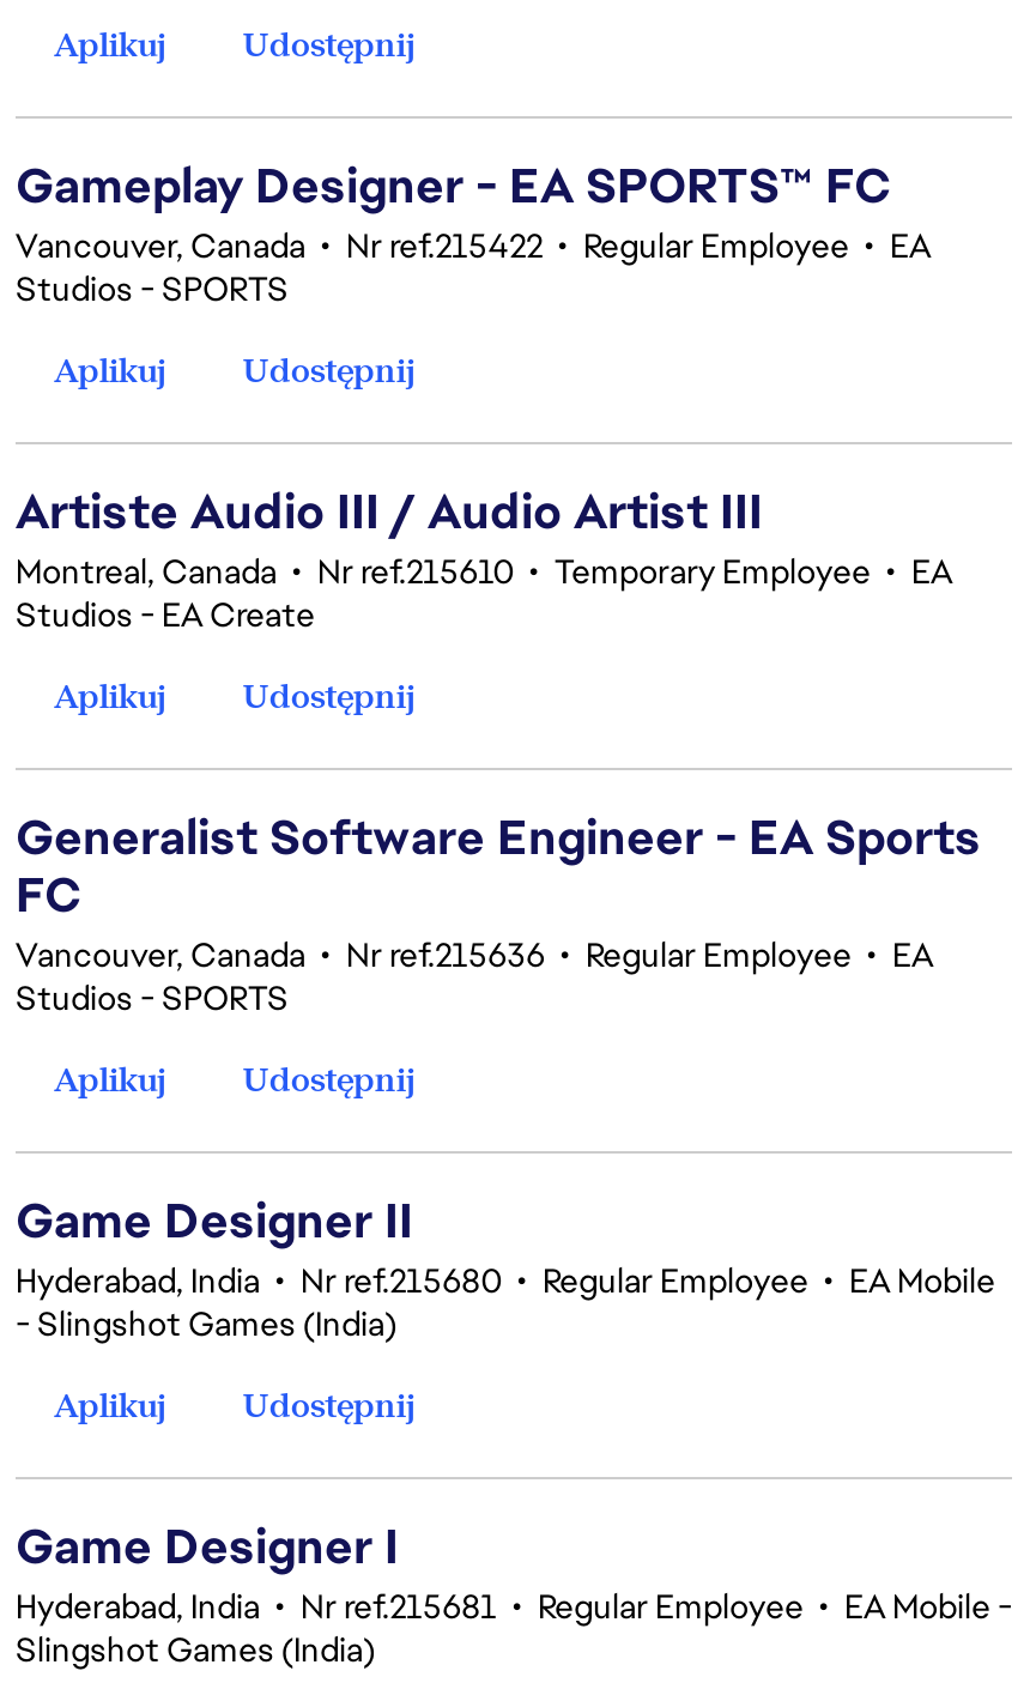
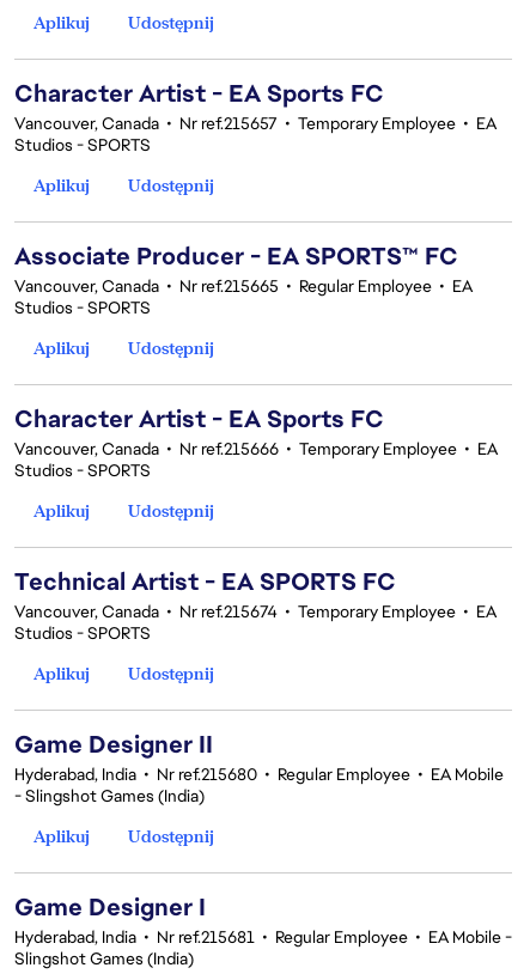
- Gameplay Designer - EA SPORTS™ FC
+ Character Artist - EA Sports FC

- Vancouver, Canada • Nr ref.215422 • Regular Employee • EA
+ Vancouver, Canada • Nr ref.215657 • Temporary Employee • EA

- Artiste Audio III / Audio Artist III
- Montreal, Canada • Nr ref.215610 • Temporary Employee • EA
- Studios - EA Create
+ Associate Producer - EA SPORTS™ FC
+ Vancouver, Canada • Nr ref.215665 • Regular Employee • EA
+ Studios - SPORTS

- Generalist Software Engineer - EA Sports
- FC
- Vancouver, Canada • Nr ref.215636 • Regular Employee • EA
+ Character Artist - EA Sports FC
+ Vancouver, Canada • Nr ref.215666 • Temporary Employee • EA
+ Studios - SPORTS
+ Aplikuj
+ Udostępnij
+ Technical Artist - EA SPORTS FC
+ Vancouver, Canada • Nr ref.215674 • Temporary Employee • EA
